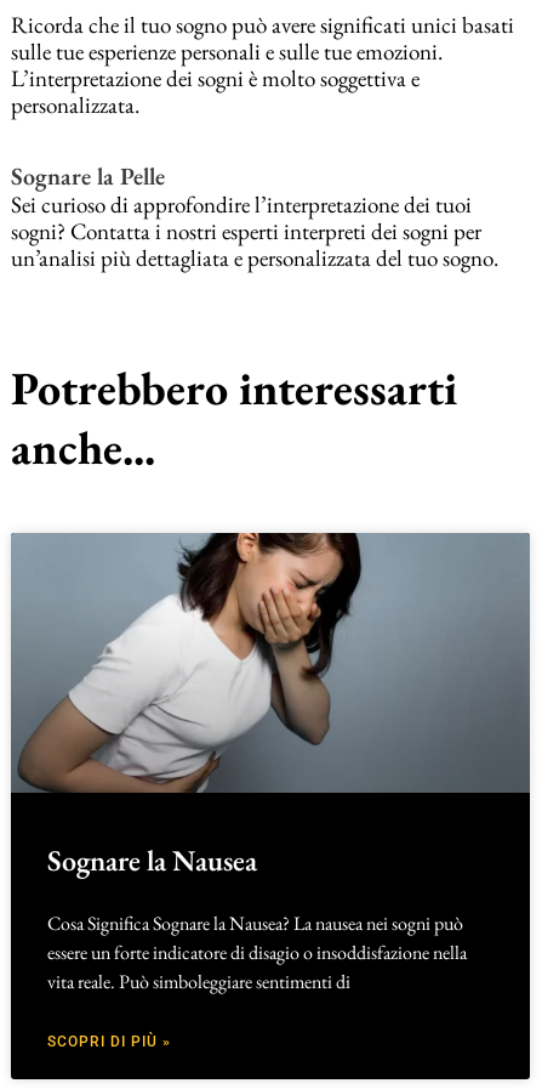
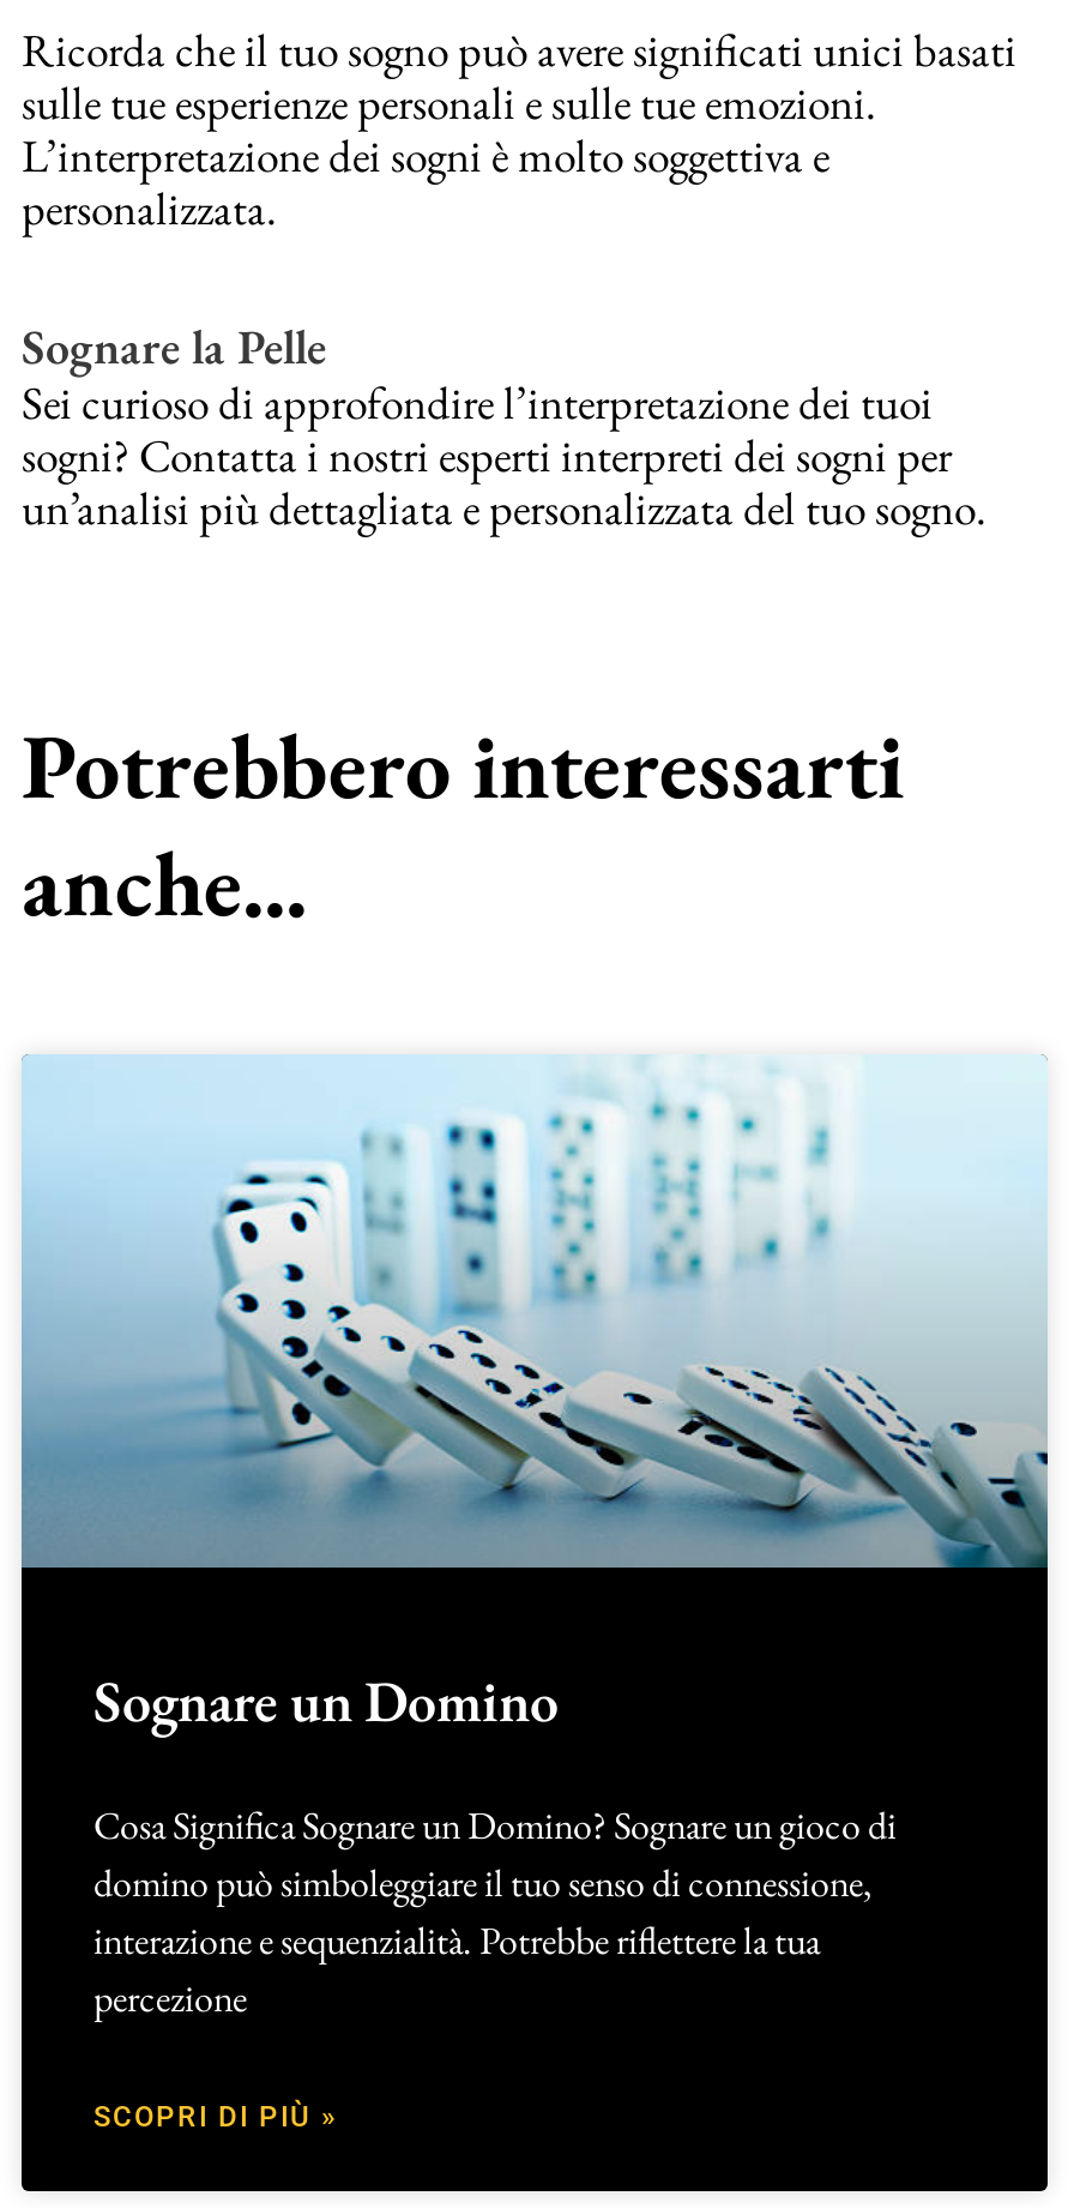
- [image]
+ [image]

- Sognare la Nausea
+ Sognare un Domino

- Cosa Significa Sognare la Nausea? La nausea nei sogni può
- essere un forte indicatore di disagio o insoddisfazione nella
- vita reale. Può simboleggiare sentimenti di
+ Cosa Significa Sognare un Domino? Sognare un gioco di
+ domino può simboleggiare il tuo senso di connessione,
+ interazione e sequenzialità. Potrebbe riflettere la tua
+ percezione
